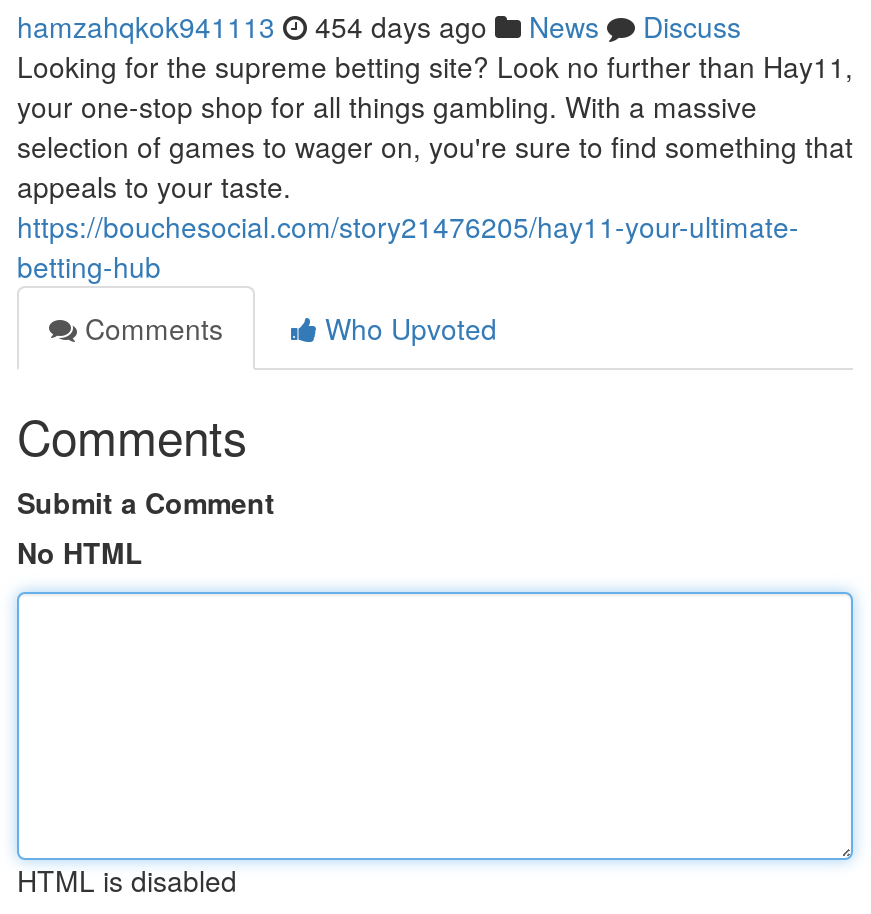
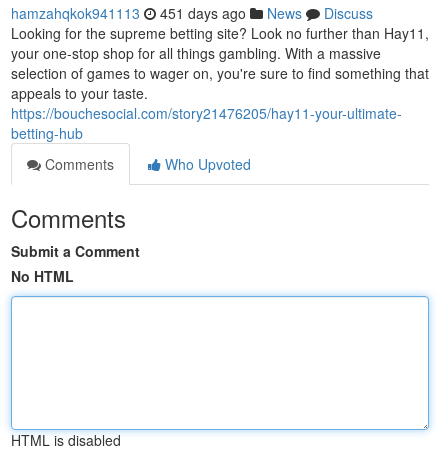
- hamzahqkok941113 454 days ago News Discuss
+ hamzahqkok941113 451 days ago News Discuss
